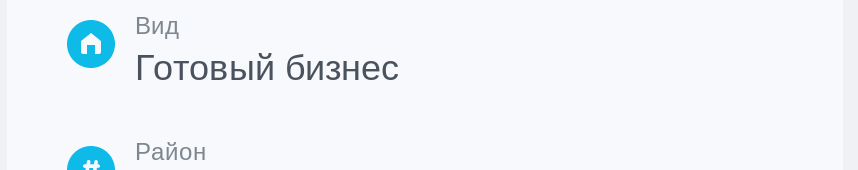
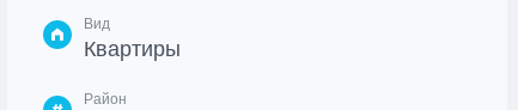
- Готовый бизнес
+ Квартиры
